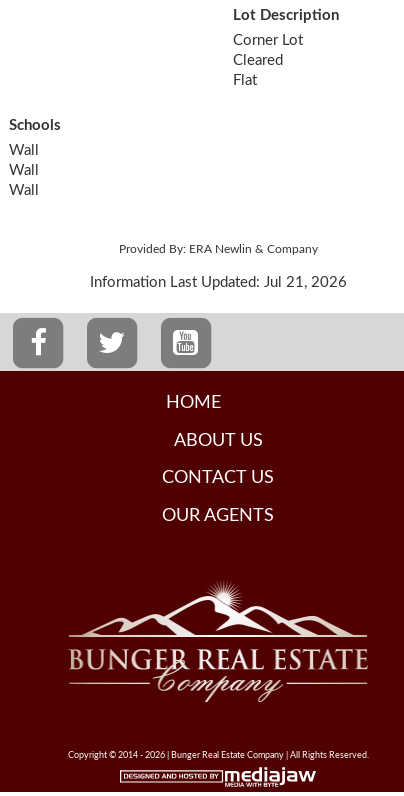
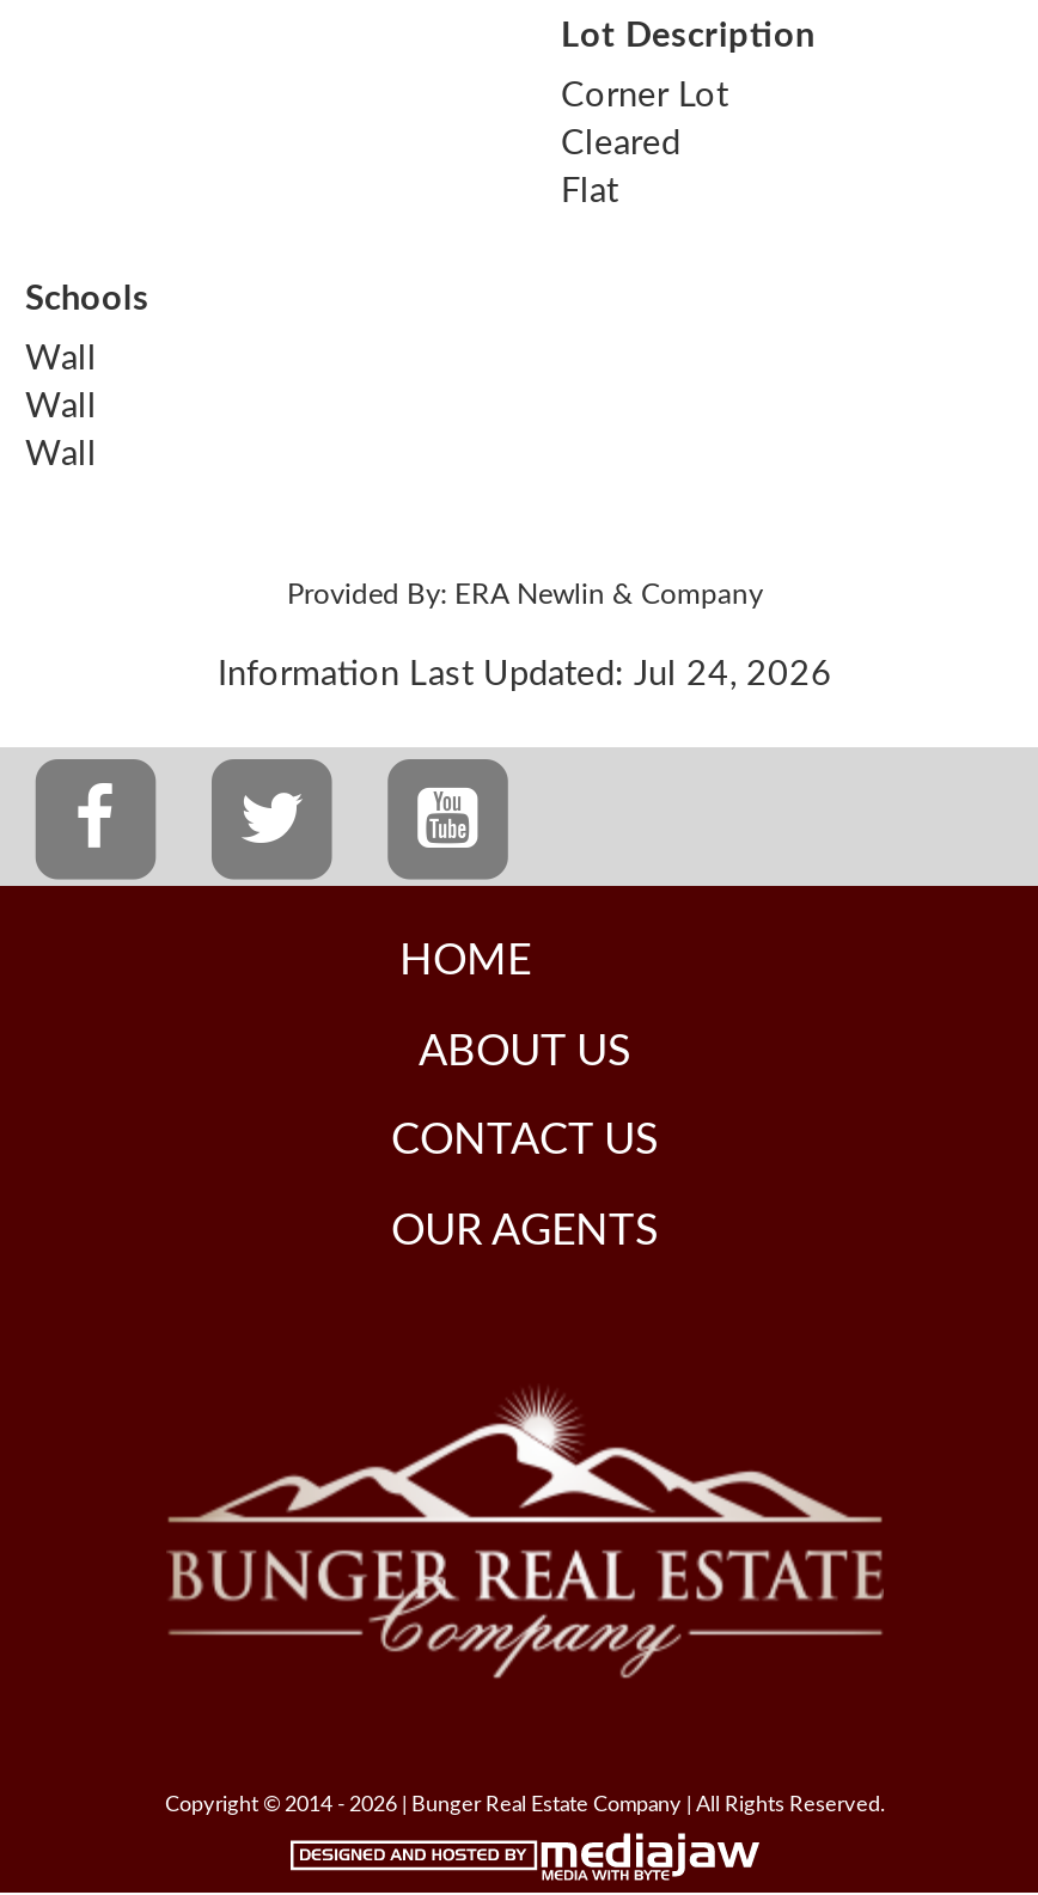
- Information Last Updated: Jul 21, 2026
+ Information Last Updated: Jul 24, 2026
